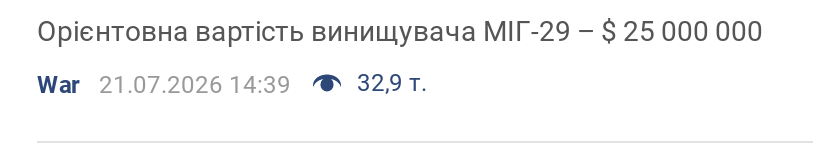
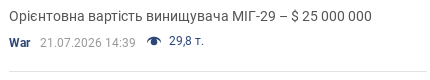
- 32,9 т.
+ 29,8 т.
